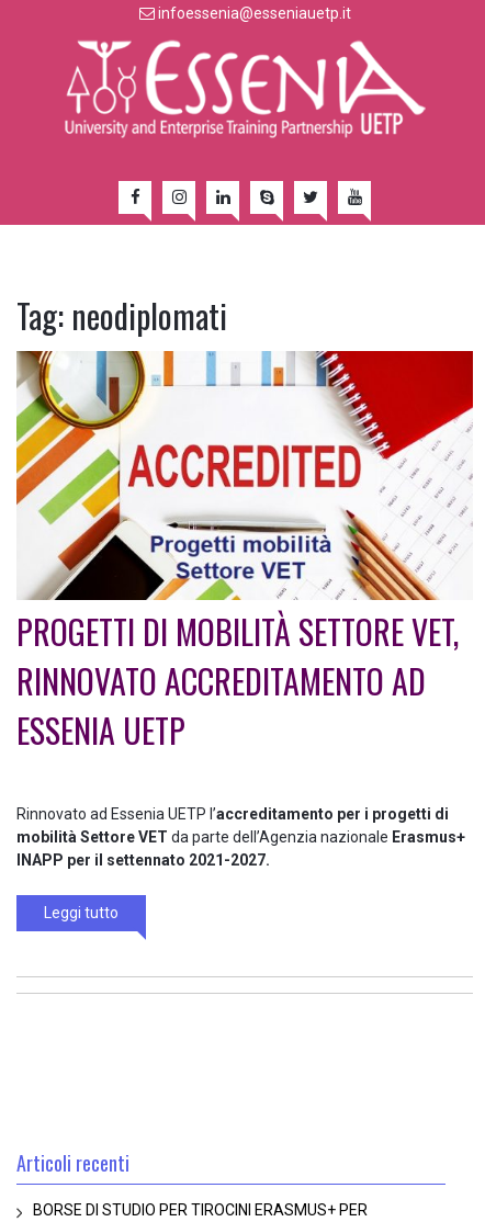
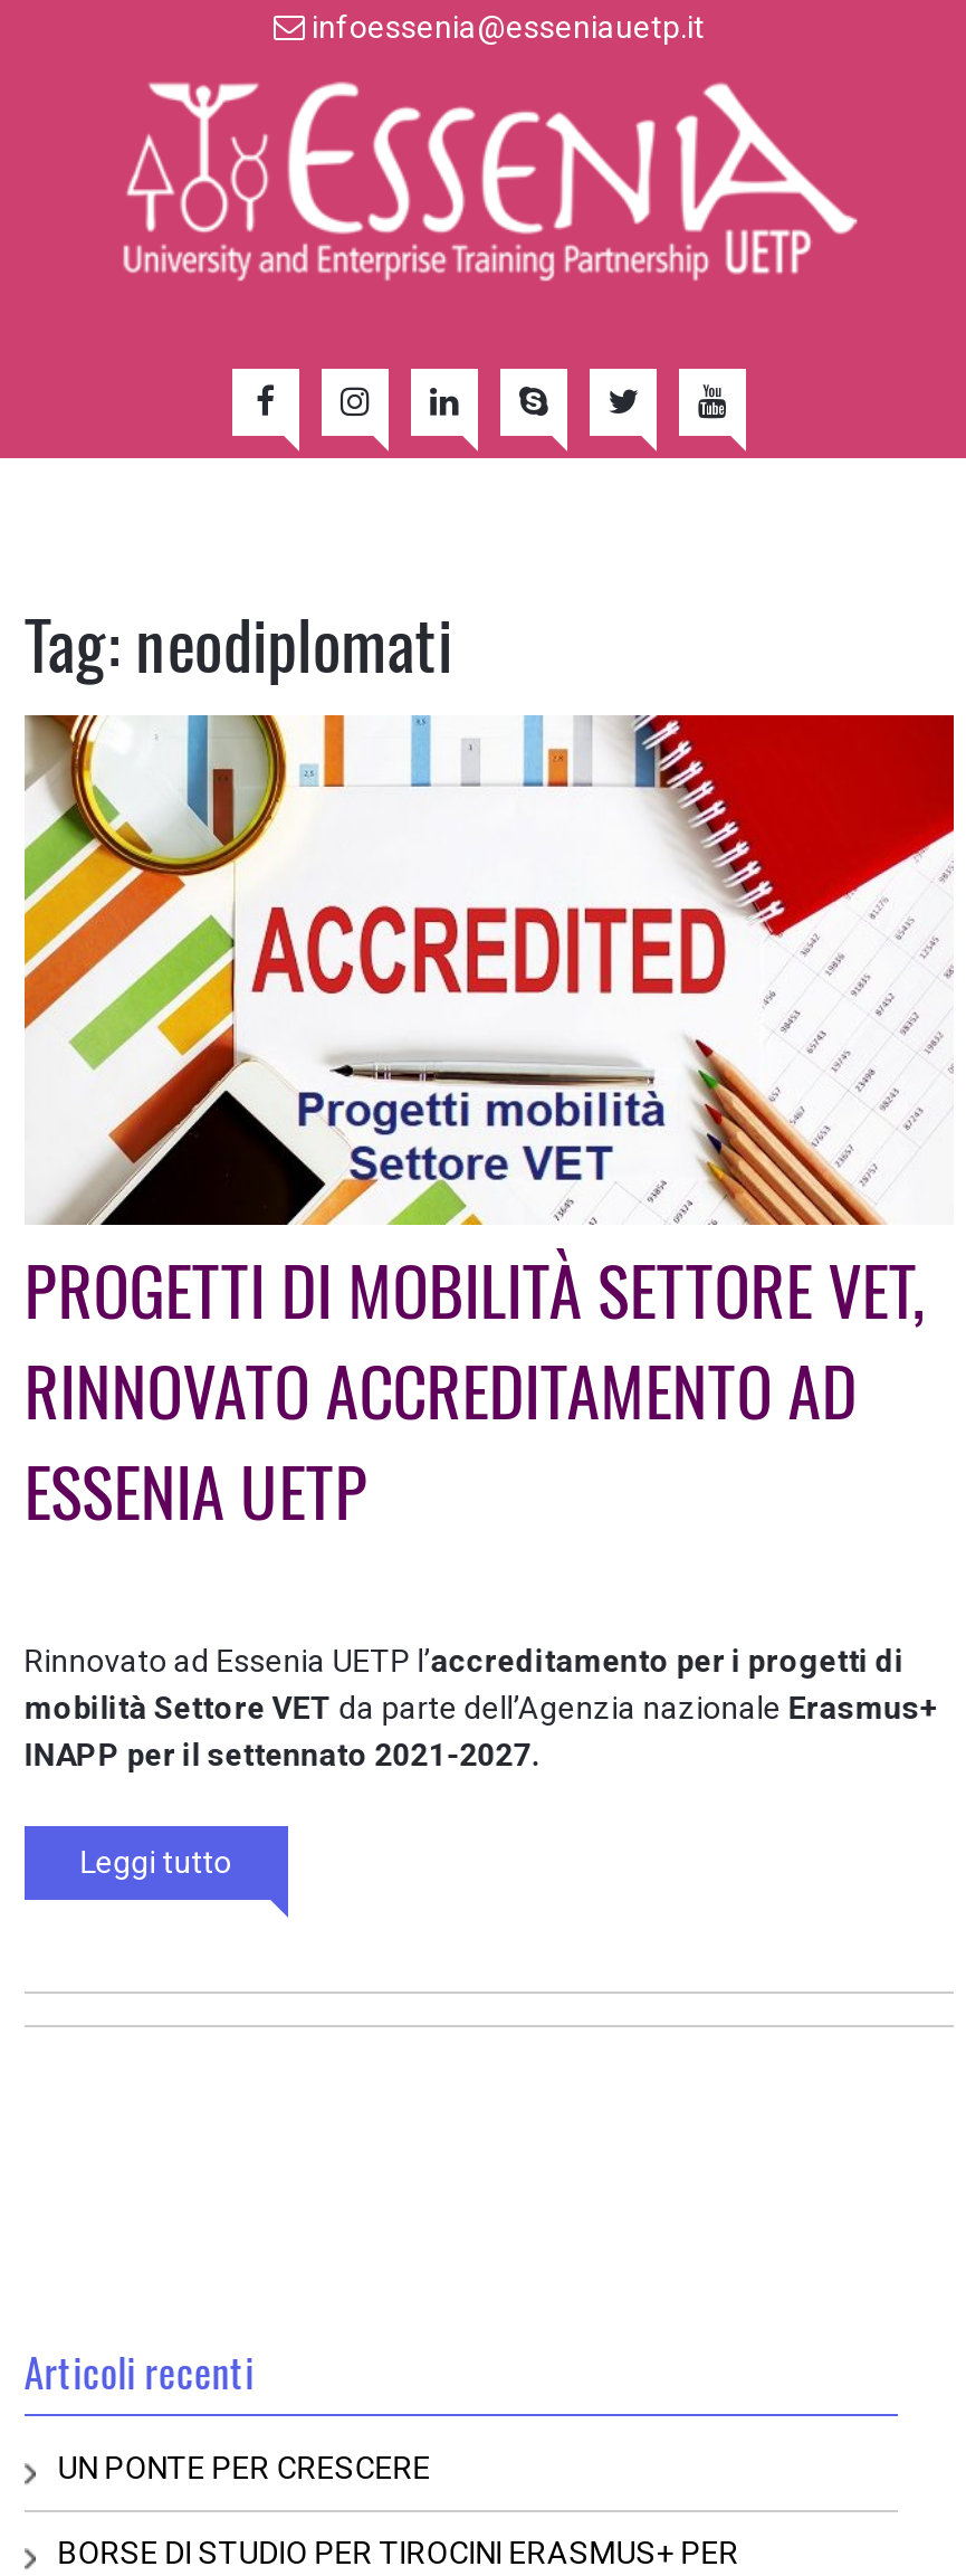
+ UN PONTE PER CRESCERE
